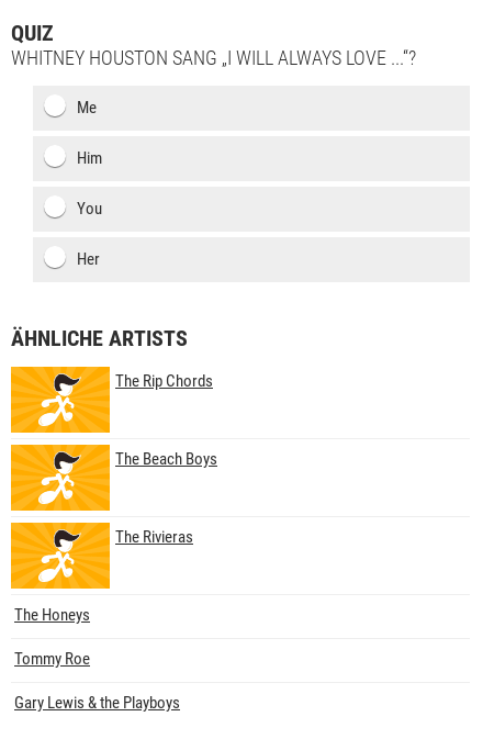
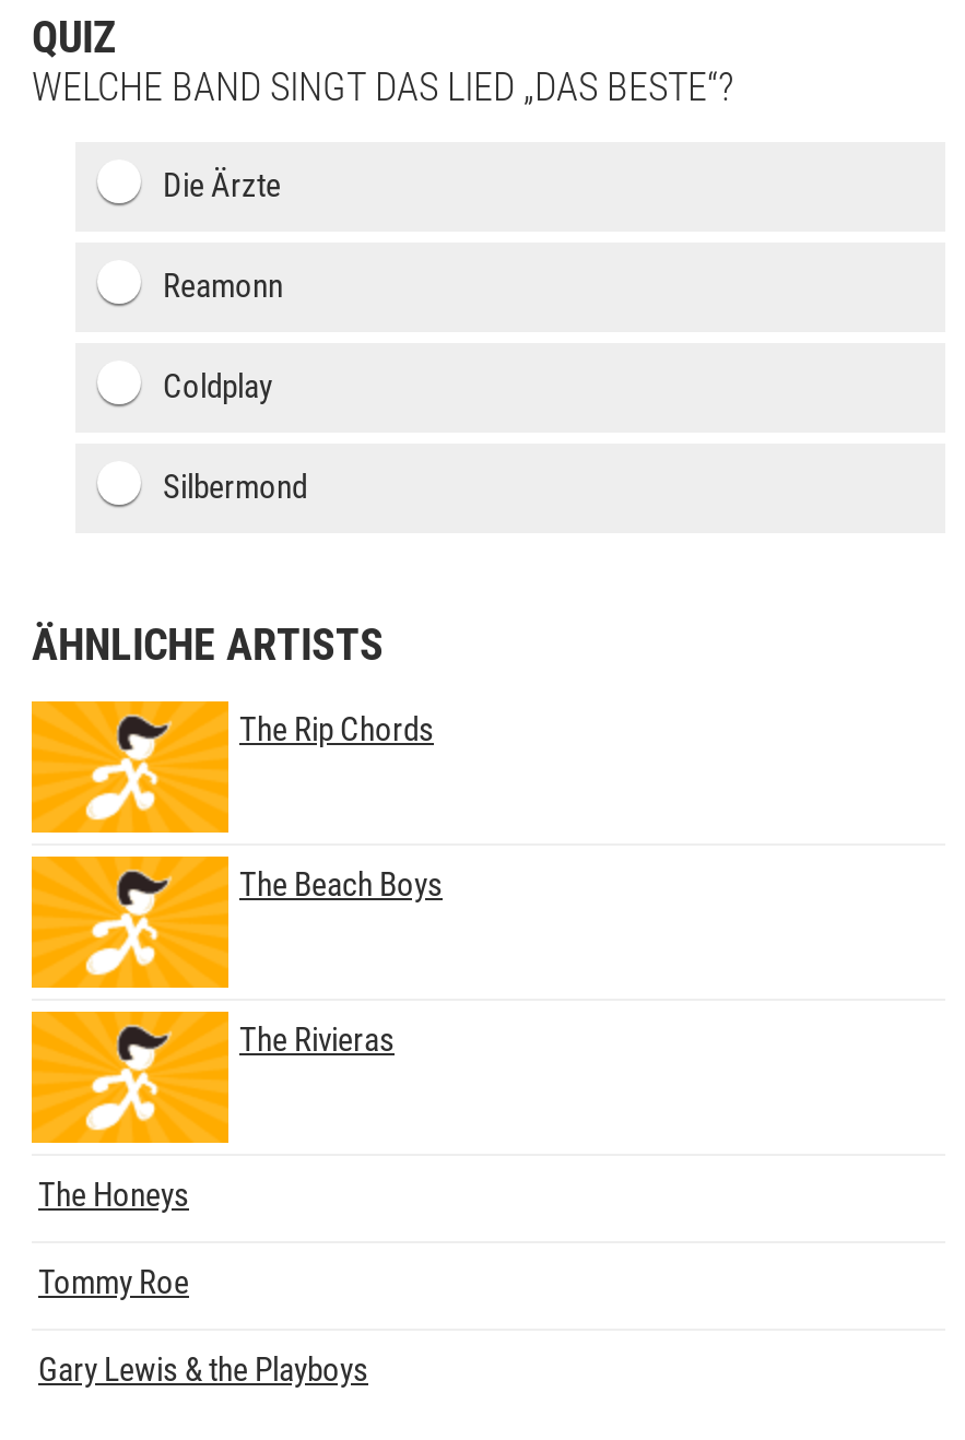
- WHITNEY HOUSTON SANG „I WILL ALWAYS LOVE ...“?
+ WELCHE BAND SINGT DAS LIED „DAS BESTE“?

- Me
+ Die Ärzte

- Him
+ Reamonn

- You
+ Coldplay

- Her
+ Silbermond
